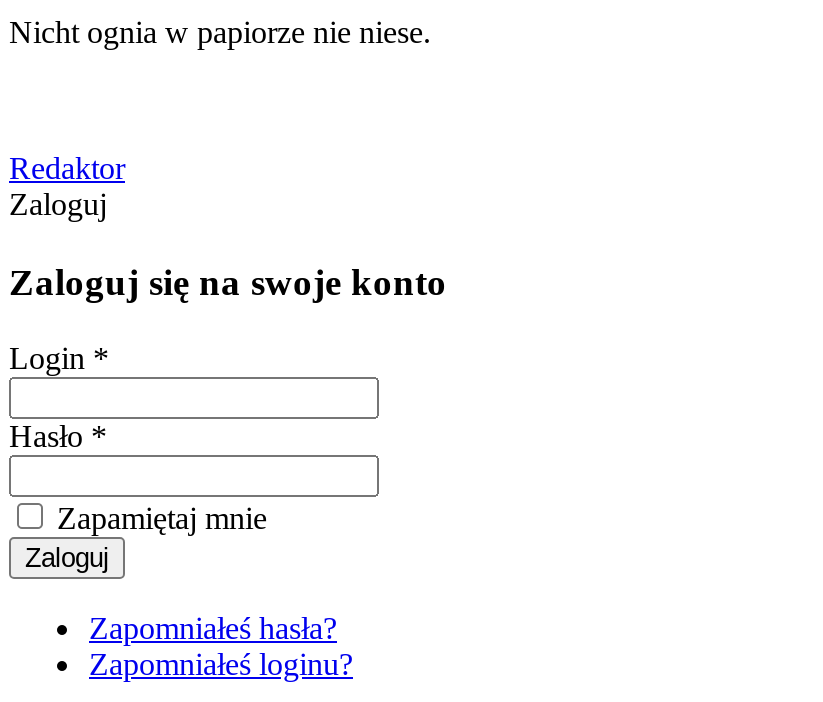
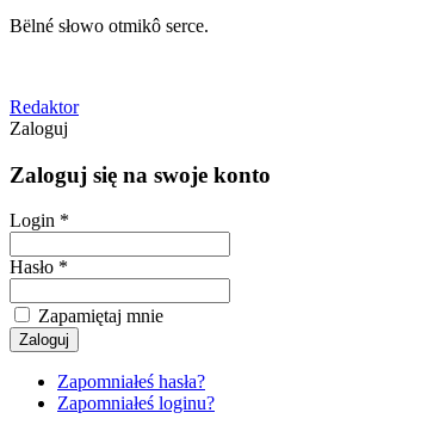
- Nicht ognia w papiorze nie niese.
+ Bëlné słowo otmikô serce.
